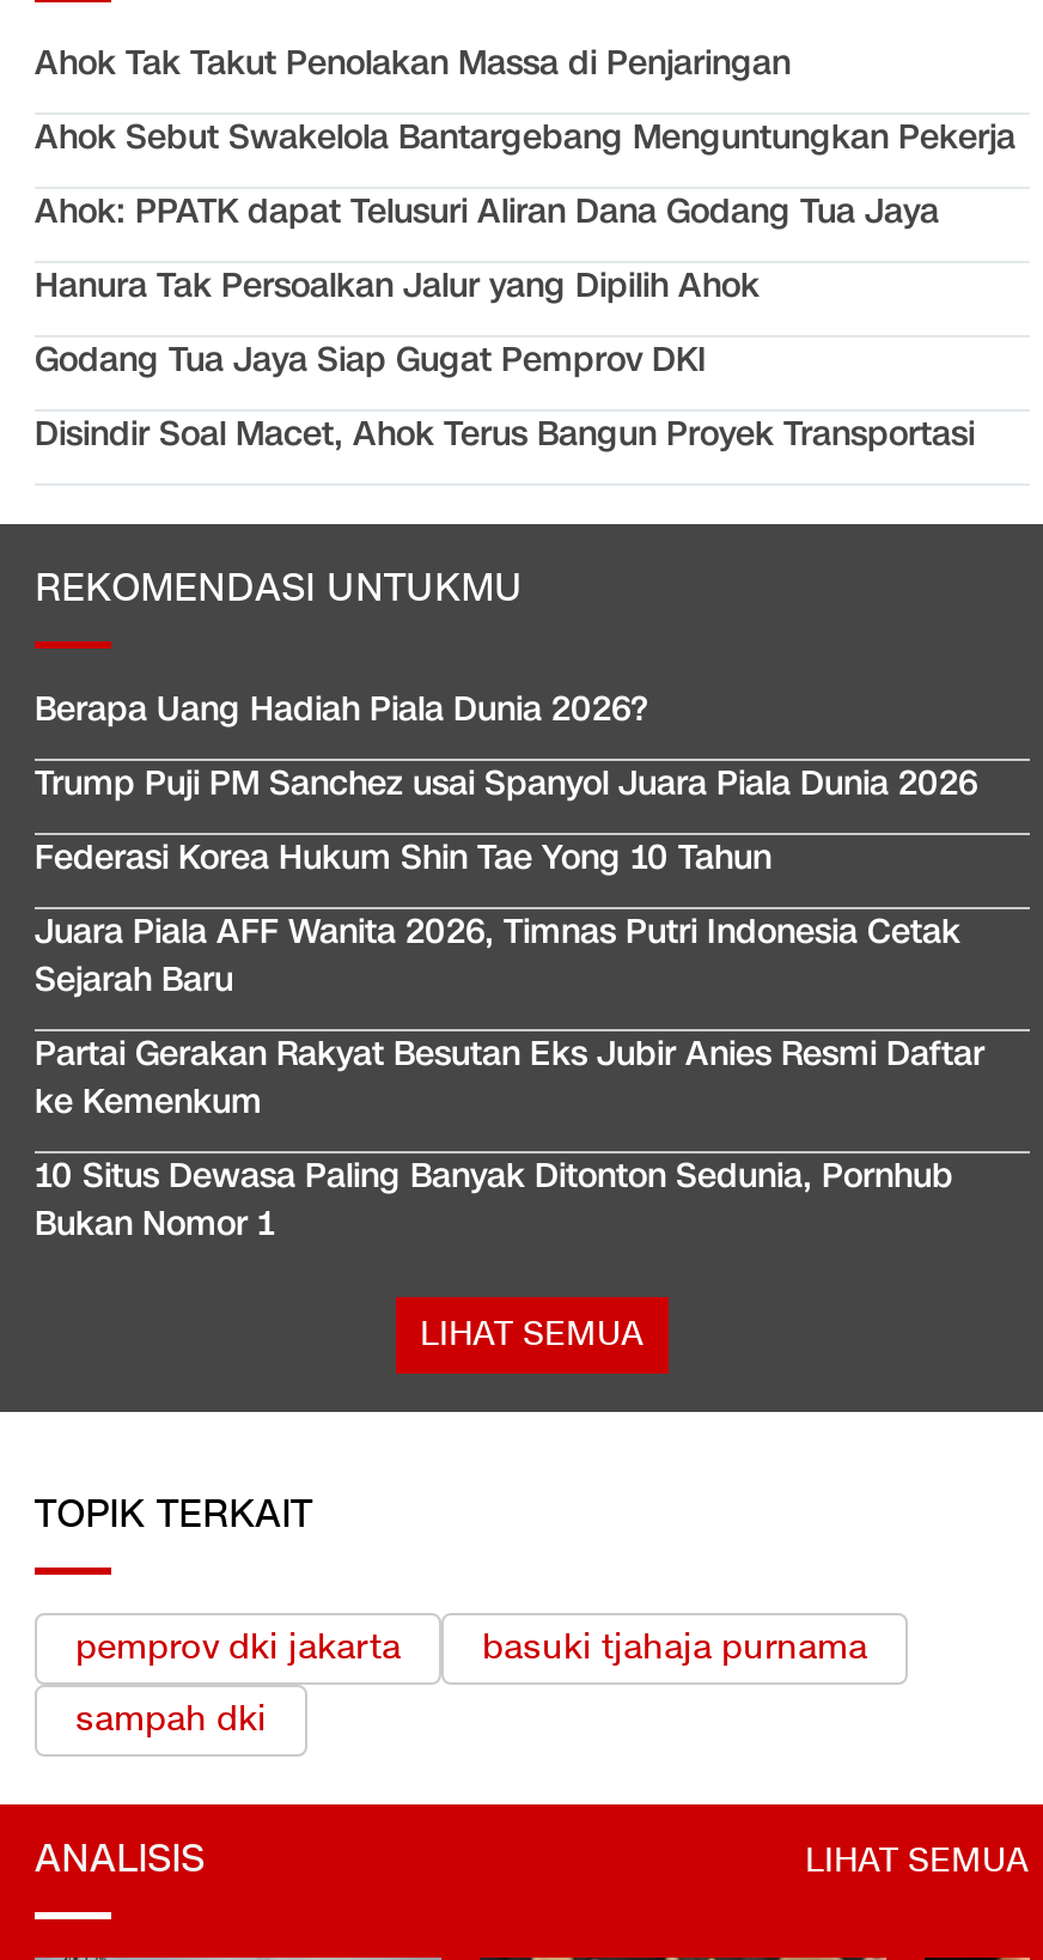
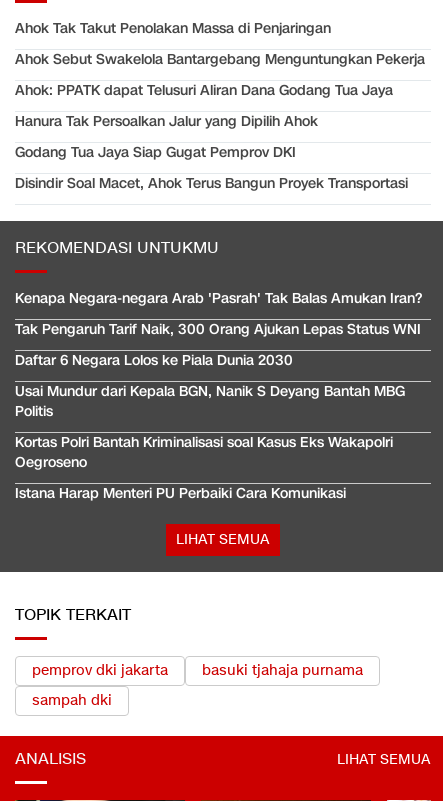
- Berapa Uang Hadiah Piala Dunia 2026?
+ Kenapa Negara-negara Arab 'Pasrah' Tak Balas Amukan Iran?

- Trump Puji PM Sanchez usai Spanyol Juara Piala Dunia 2026
+ Tak Pengaruh Tarif Naik, 300 Orang Ajukan Lepas Status WNI

- Federasi Korea Hukum Shin Tae Yong 10 Tahun
+ Daftar 6 Negara Lolos ke Piala Dunia 2030

- Juara Piala AFF Wanita 2026, Timnas Putri Indonesia Cetak
- Sejarah Baru
+ Usai Mundur dari Kepala BGN, Nanik S Deyang Bantah MBG
+ Politis

- Partai Gerakan Rakyat Besutan Eks Jubir Anies Resmi Daftar
- ke Kemenkum
+ Kortas Polri Bantah Kriminalisasi soal Kasus Eks Wakapolri
+ Oegroseno

- 10 Situs Dewasa Paling Banyak Ditonton Sedunia, Pornhub
- Bukan Nomor 1
+ Istana Harap Menteri PU Perbaiki Cara Komunikasi
